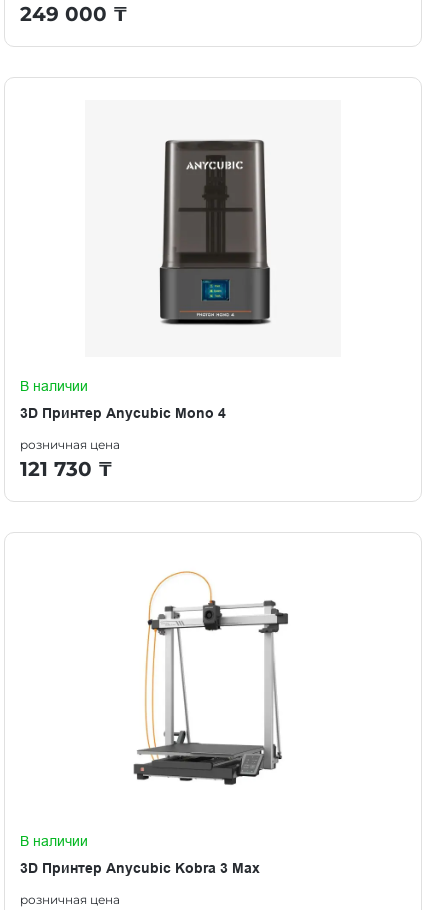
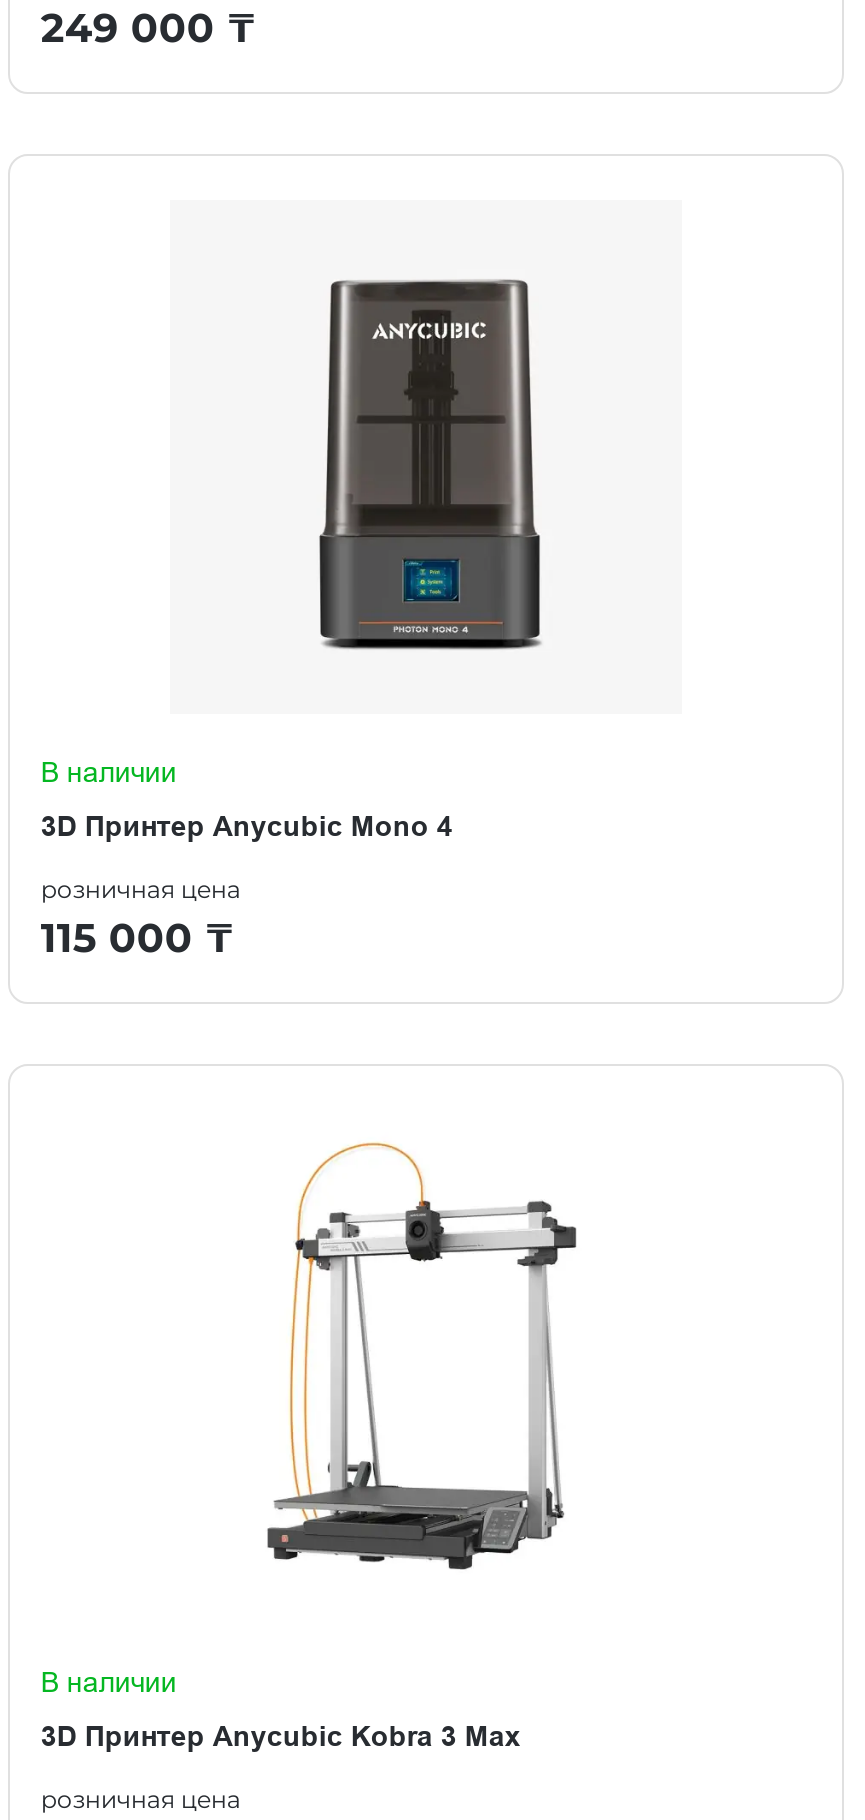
- 121 730 ₸
+ 115 000 ₸
